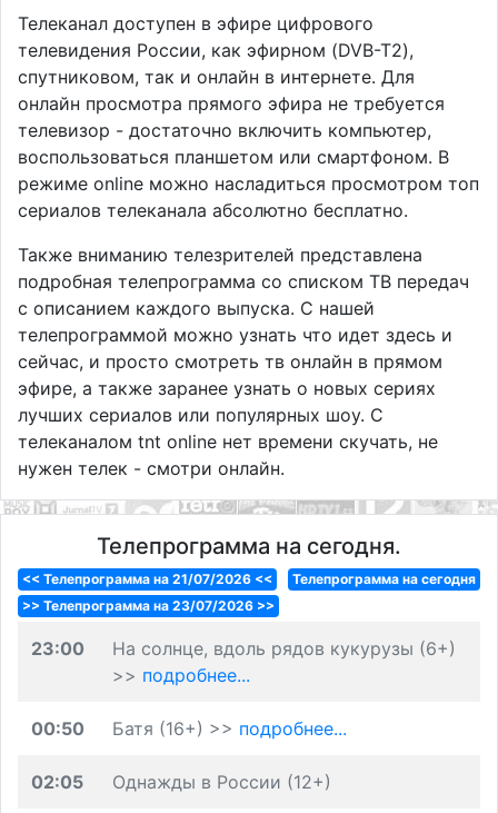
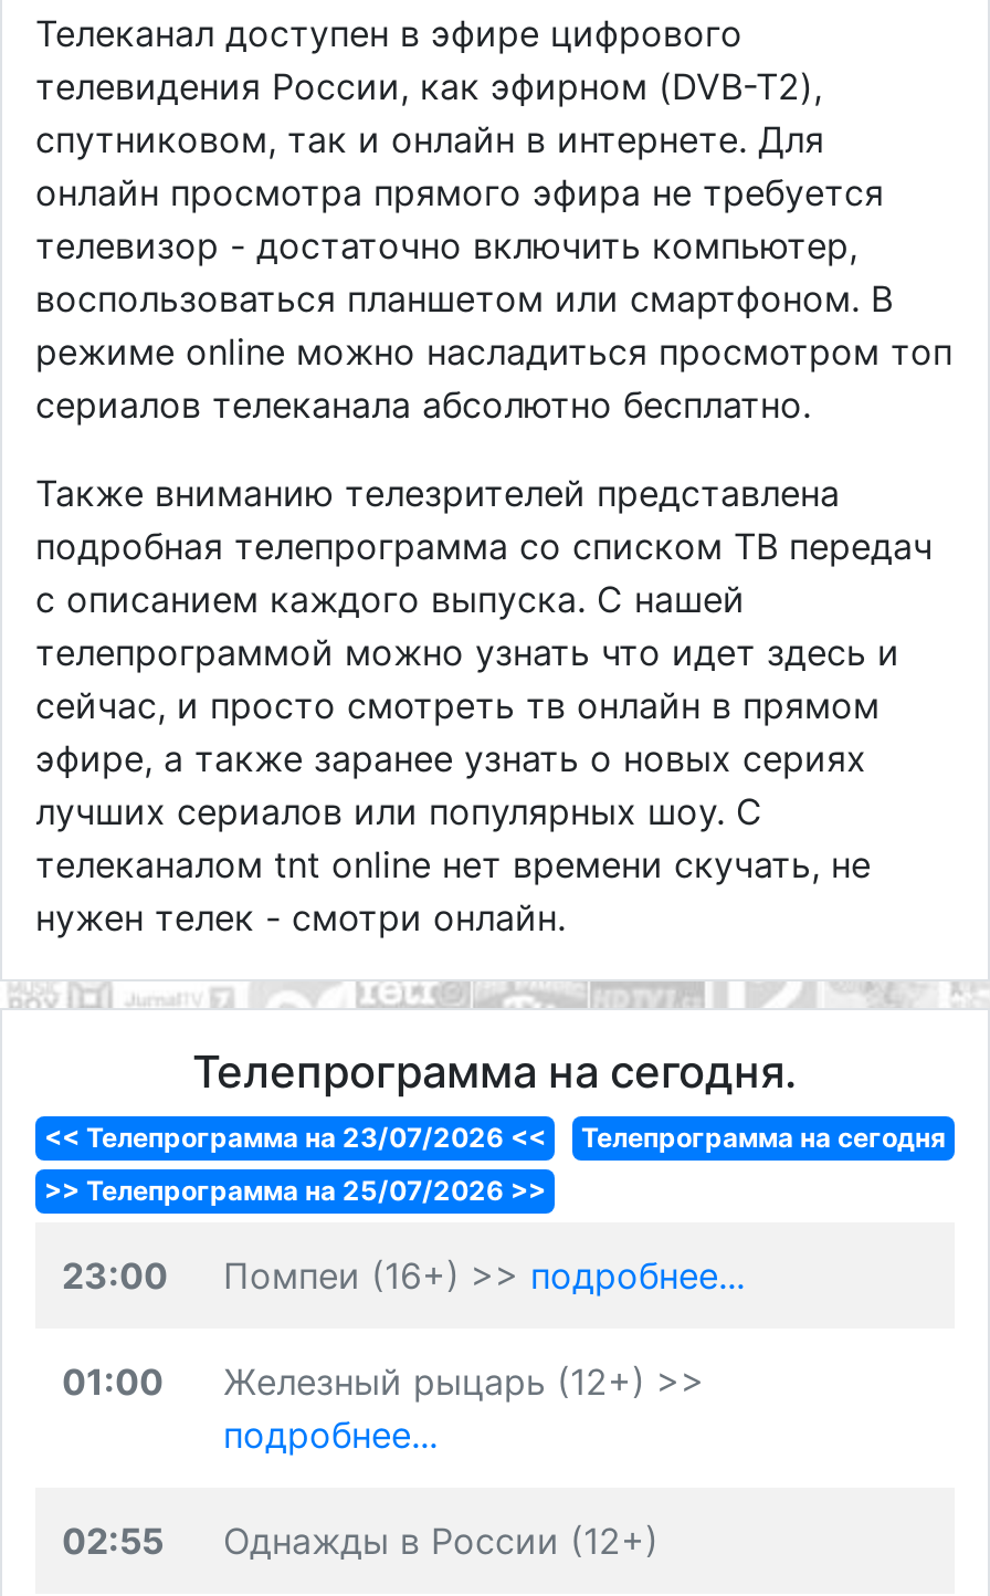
- << Телепрограмма на 21/07/2026 <<
+ << Телепрограмма на 23/07/2026 <<

- >> Телепрограмма на 23/07/2026 >>
+ >> Телепрограмма на 25/07/2026 >>

- На солнце, вдоль рядов кукурузы (6+)
- >> подробнее...
+ Помпеи (16+) >> подробнее...

- 00:50
- Батя (16+) >> подробнее...
+ 01:00
+ Железный рыцарь (12+) >>
+ подробнее...

- 02:05 Однажды в России (12+)
+ 02:55 Однажды в России (12+)
